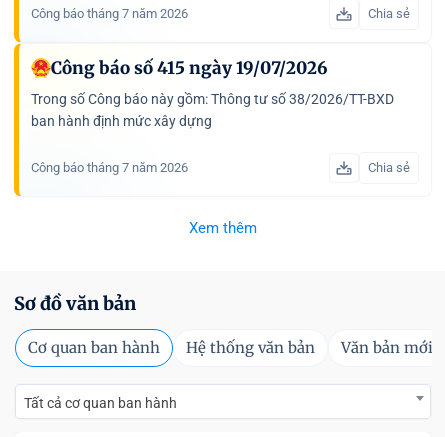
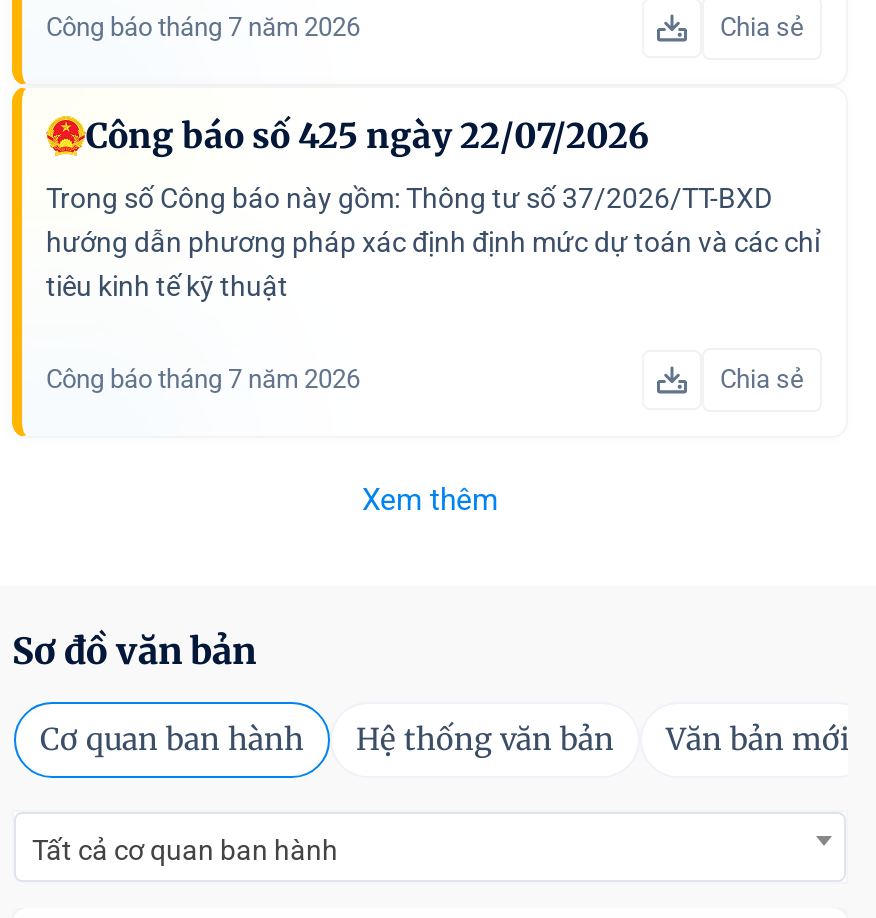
- Công báo số 415 ngày 19/07/2026
+ Công báo số 425 ngày 22/07/2026

- Trong số Công báo này gồm: Thông tư số 38/2026/TT-BXD
- ban hành định mức xây dựng
+ Trong số Công báo này gồm: Thông tư số 37/2026/TT-BXD
+ hướng dẫn phương pháp xác định định mức dự toán và các chỉ
+ tiêu kinh tế kỹ thuật
